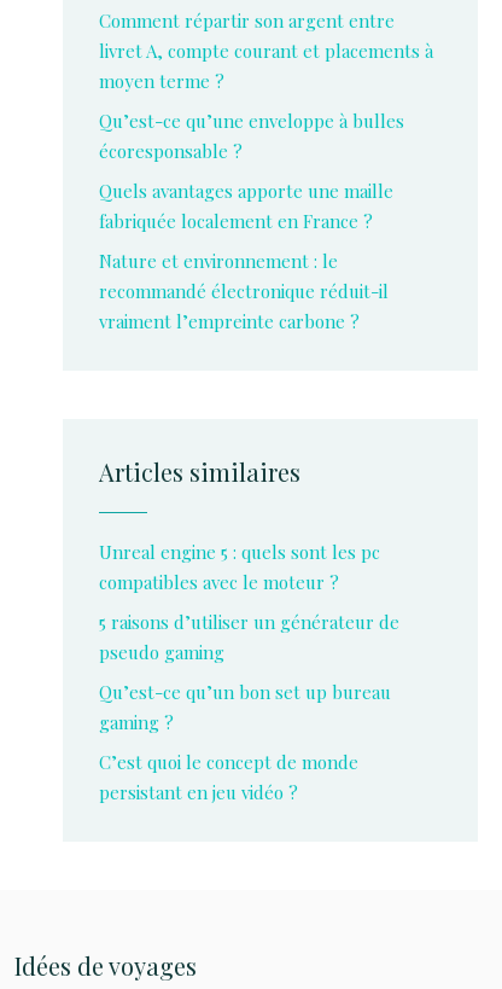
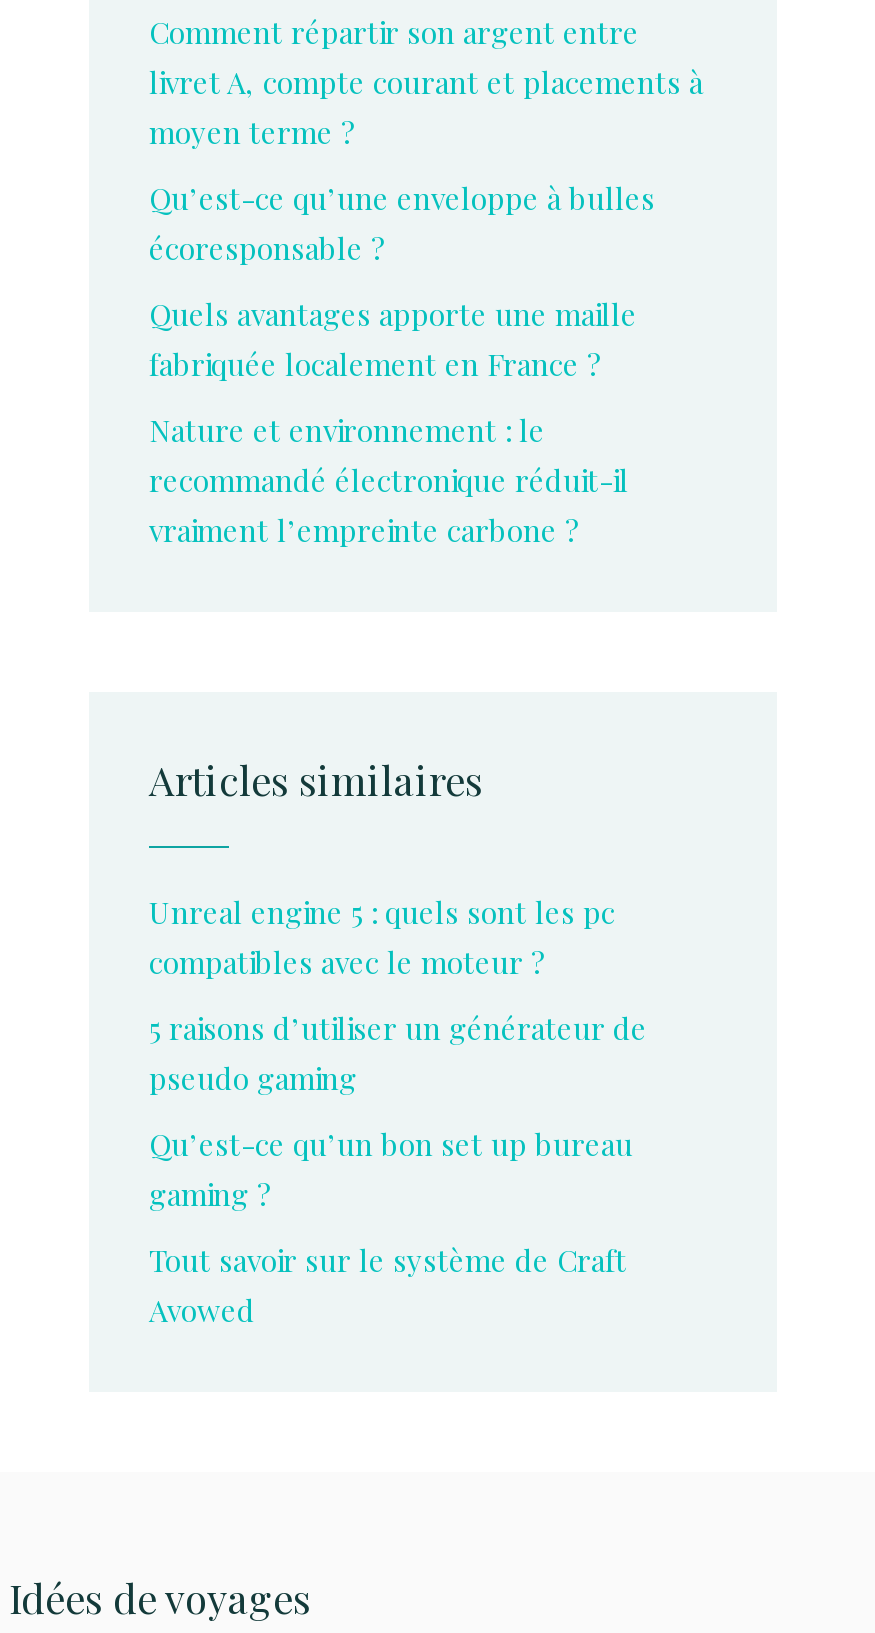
- C’est quoi le concept de monde
- persistant en jeu vidéo ?
+ Tout savoir sur le système de Craft
+ Avowed
